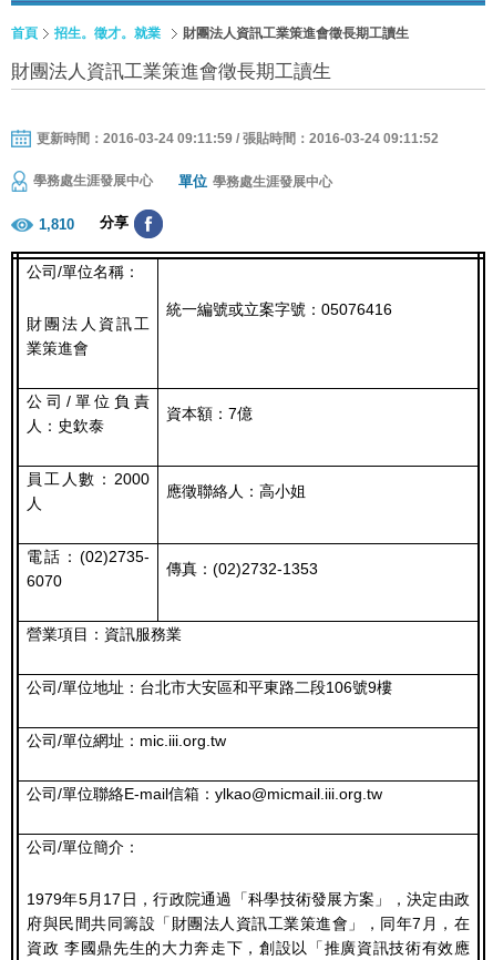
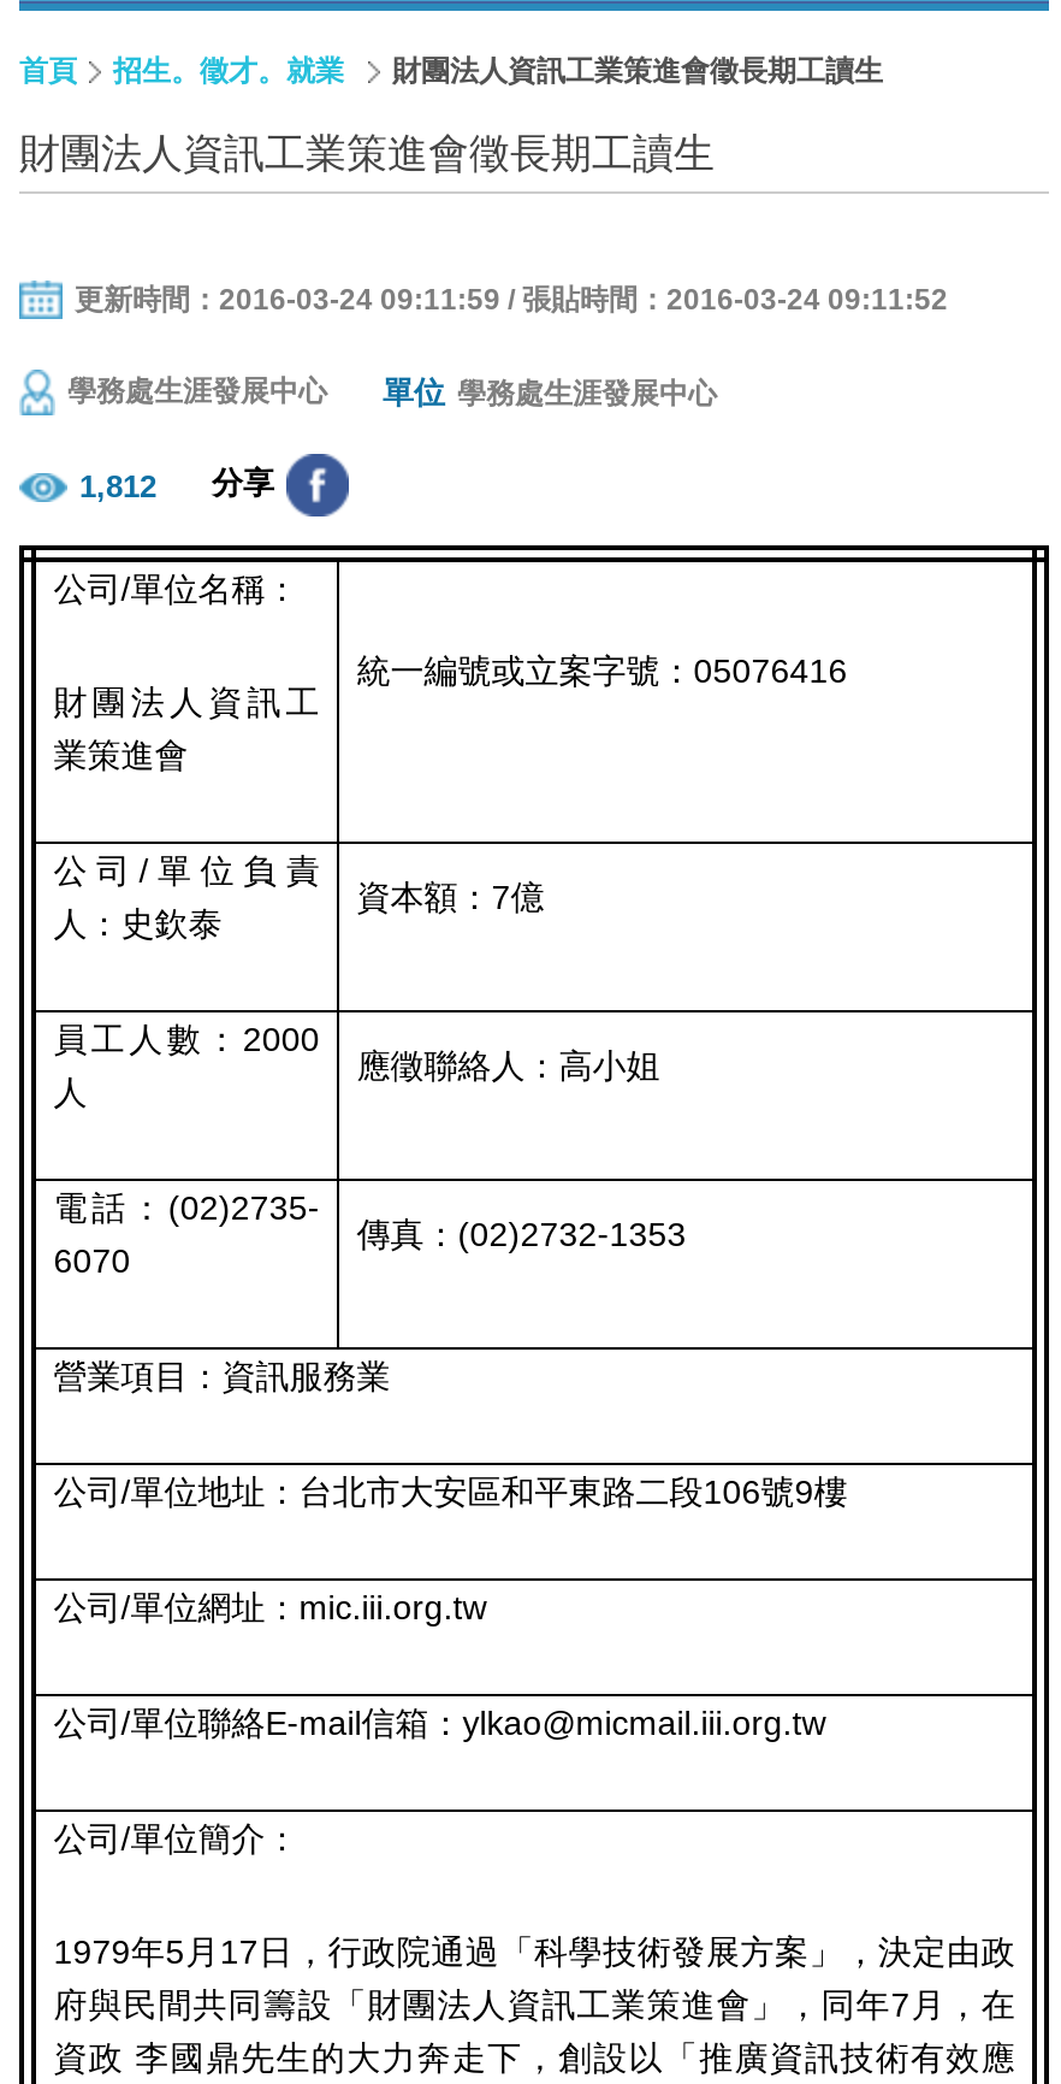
- 1,810 分享
+ 1,812 分享
